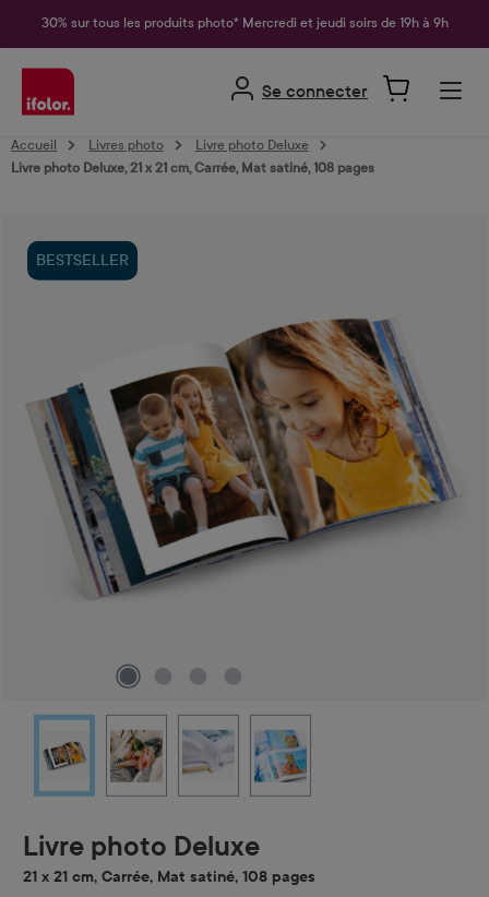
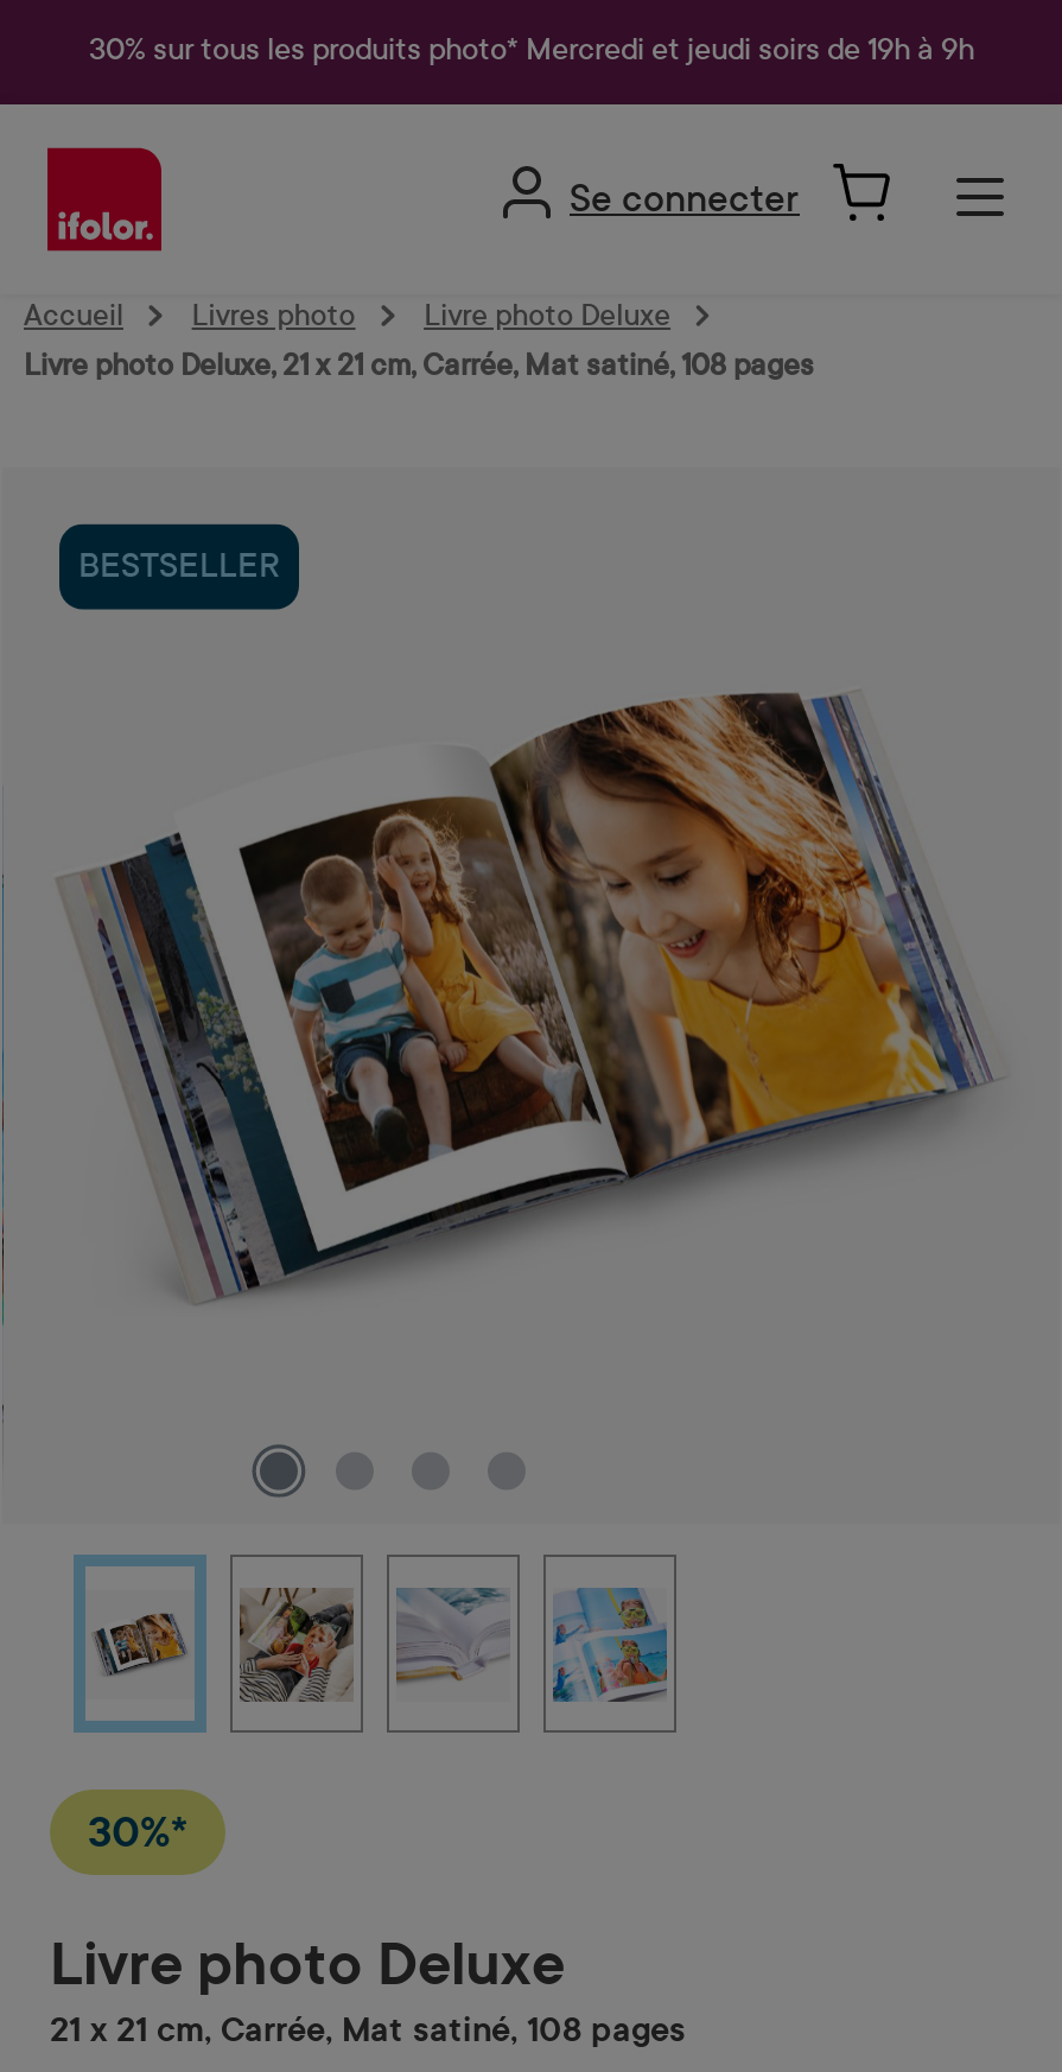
+ 30%*
